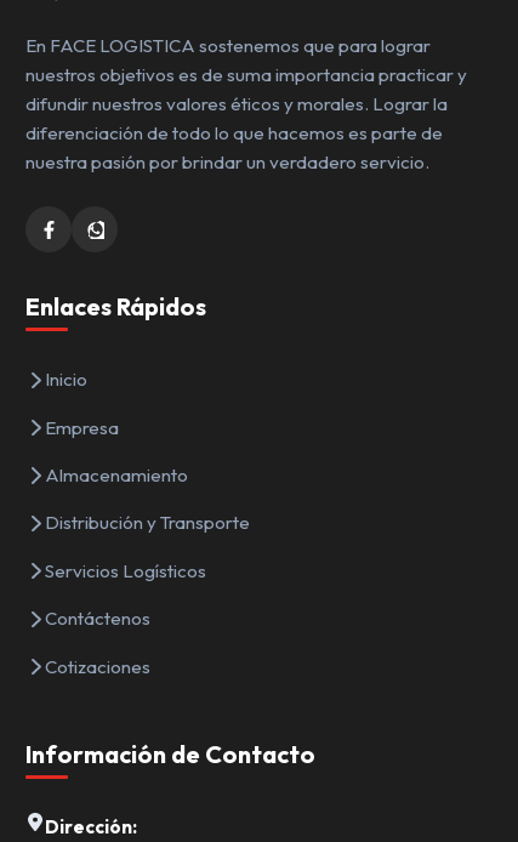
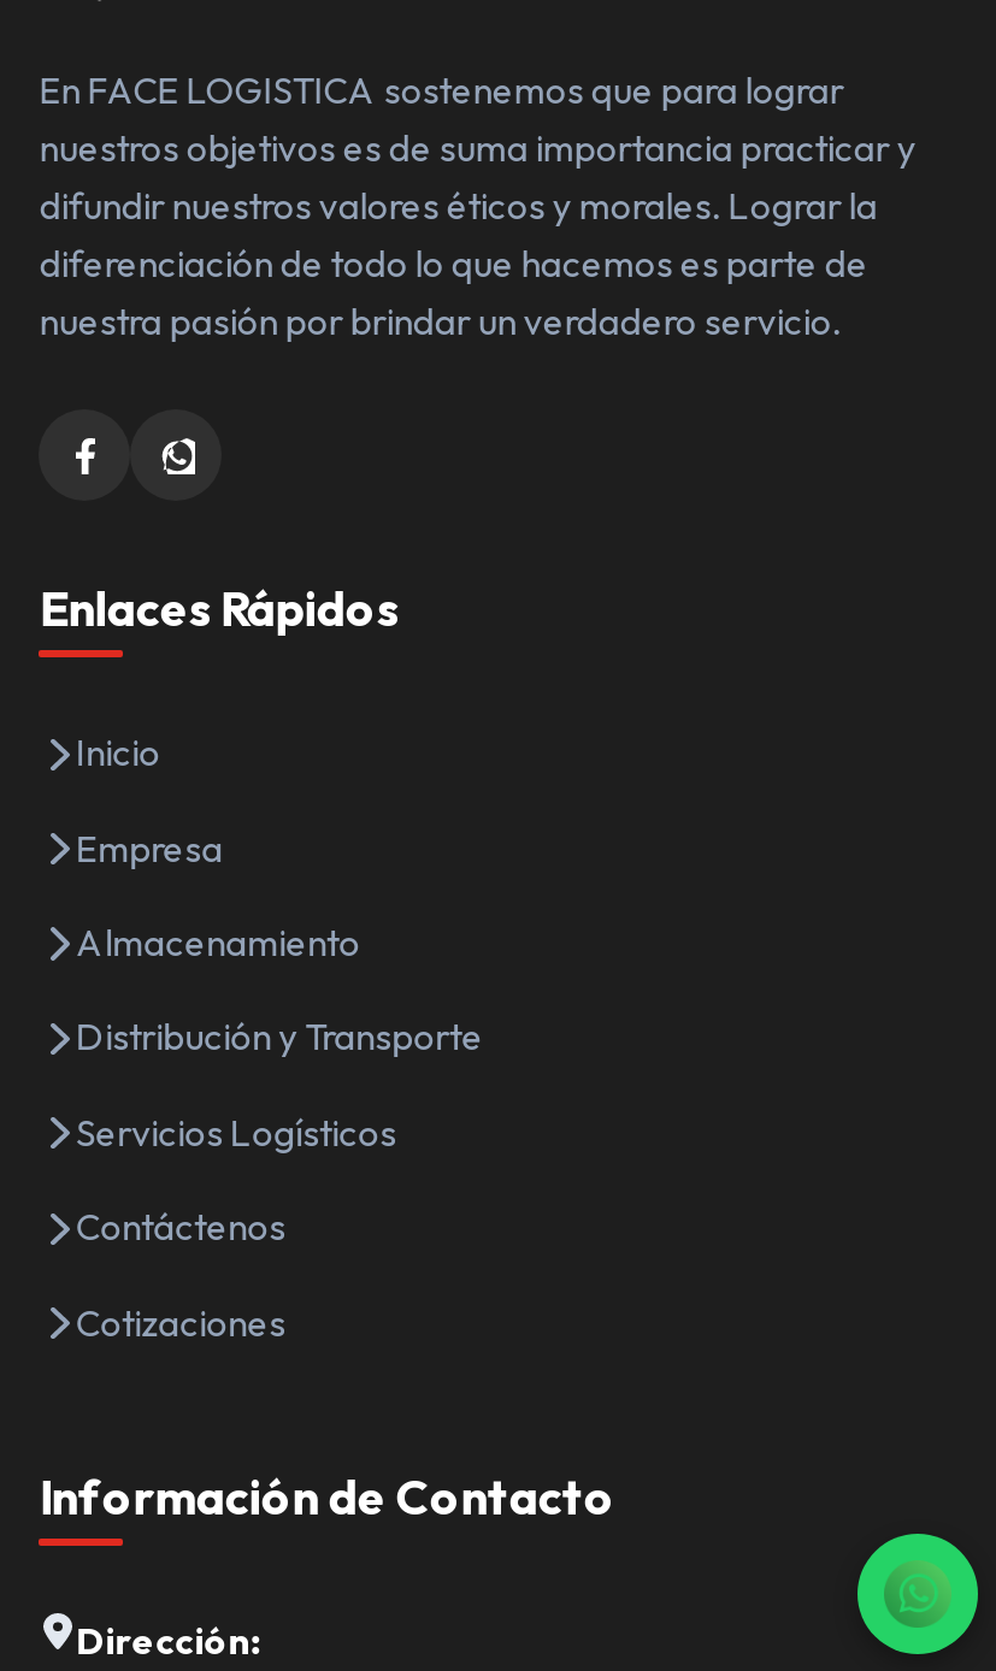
+ [image]
